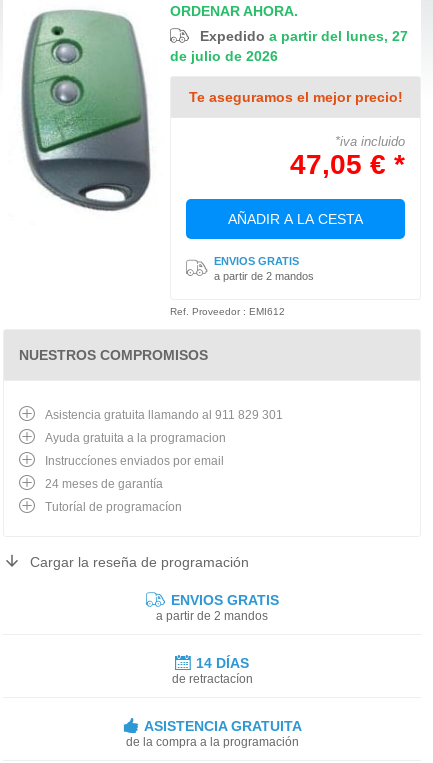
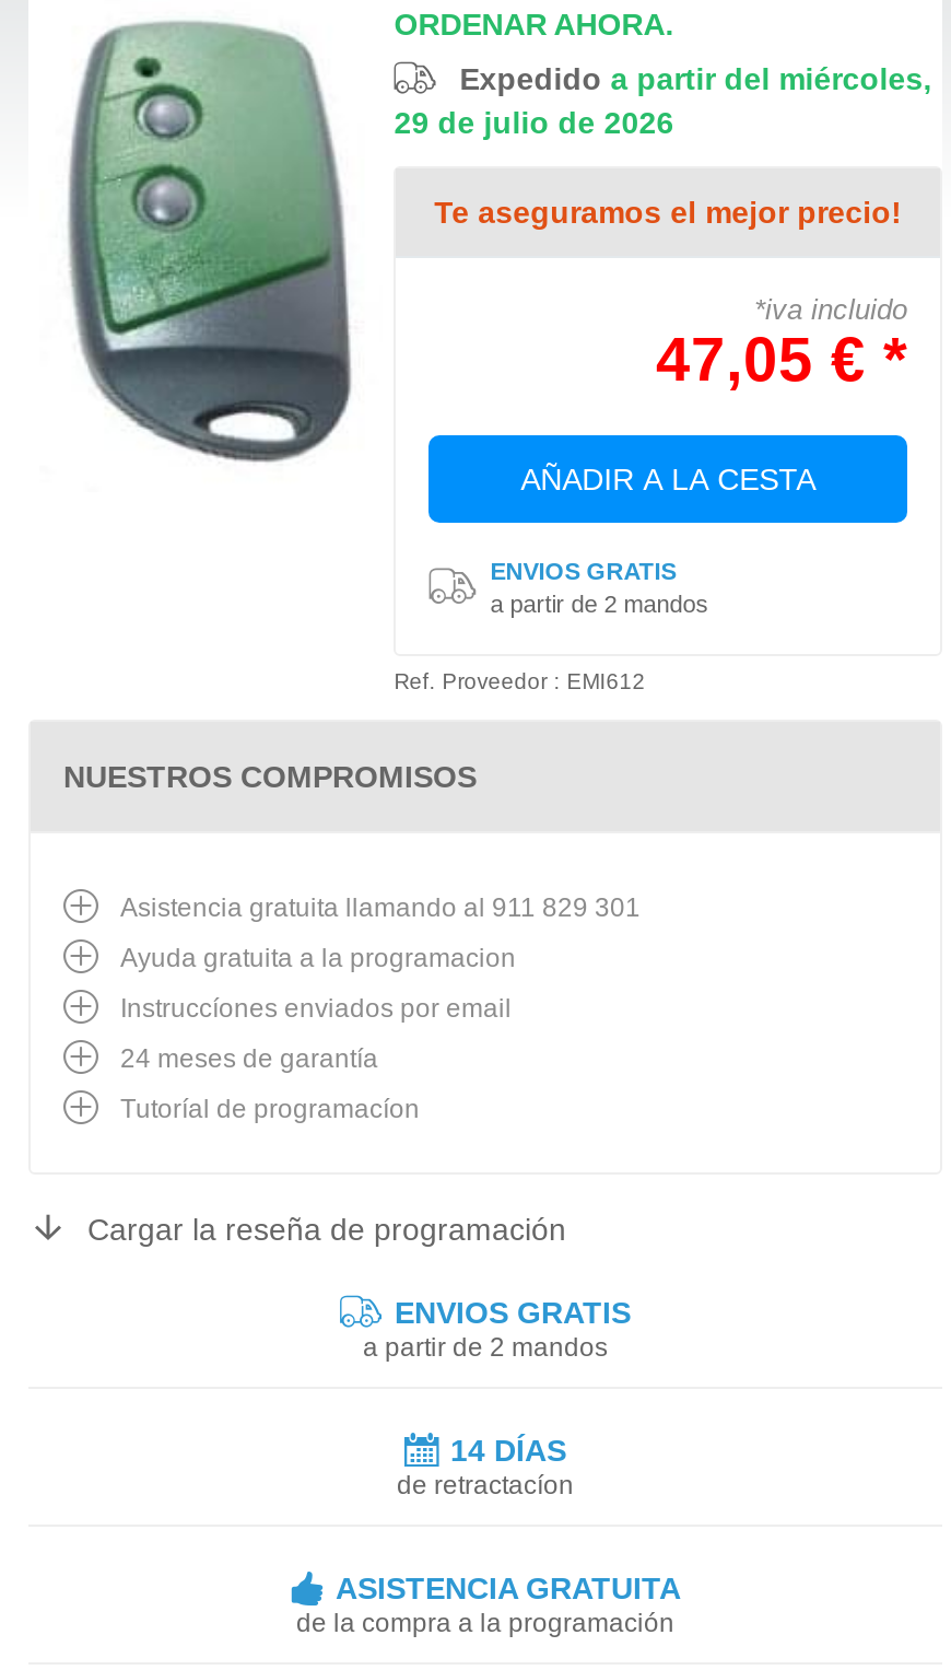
- Expedido a partir del lunes, 27
- de julio de 2026
+ Expedido a partir del miércoles,
+ 29 de julio de 2026
